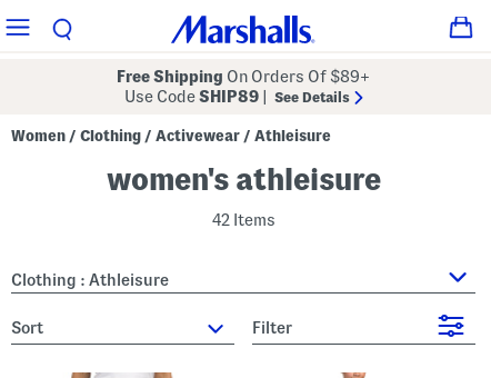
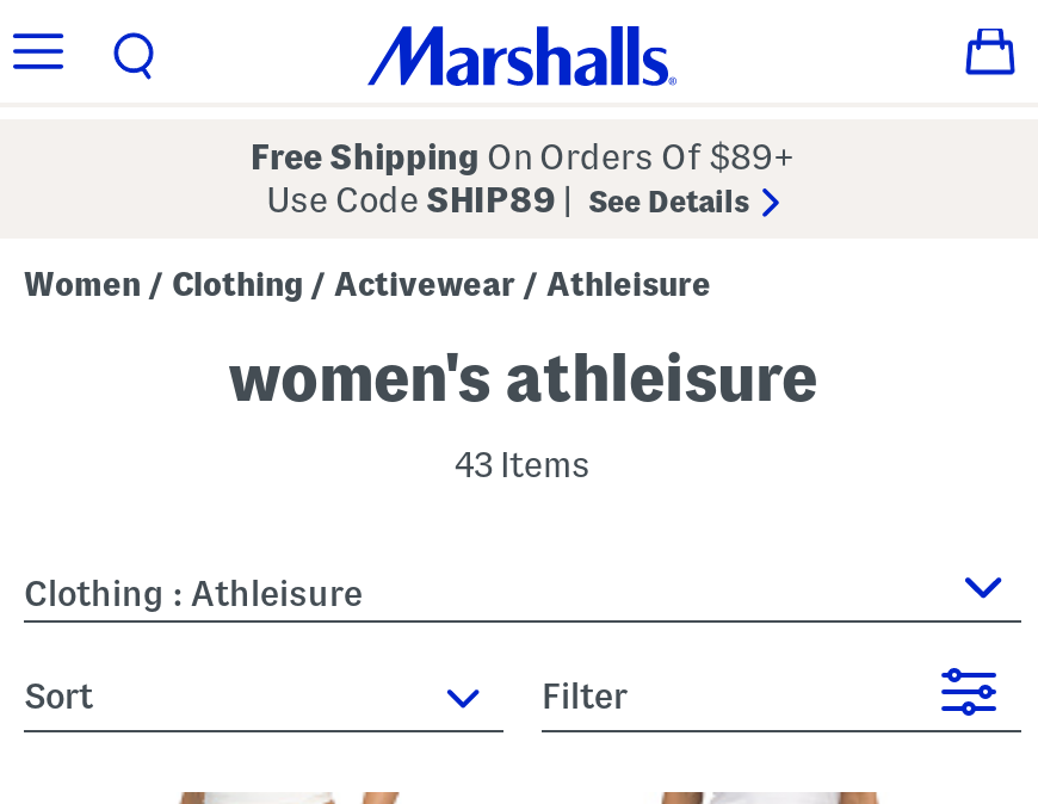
- 42 Items
+ 43 Items
